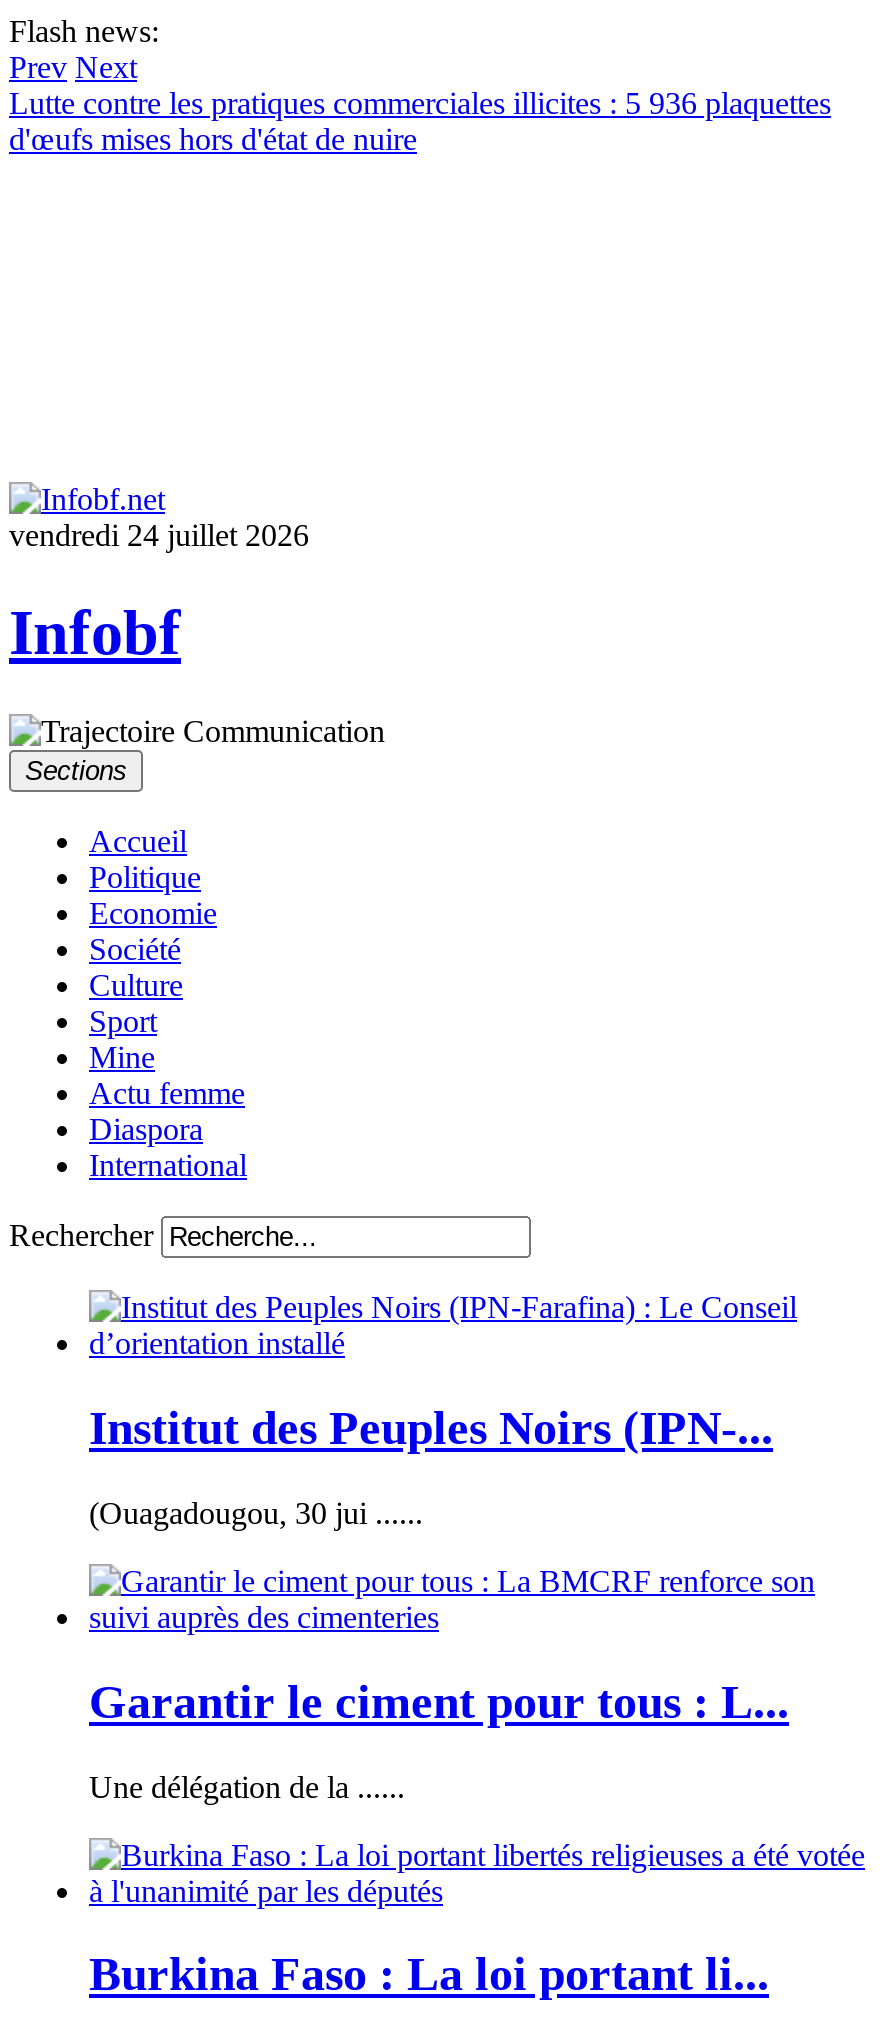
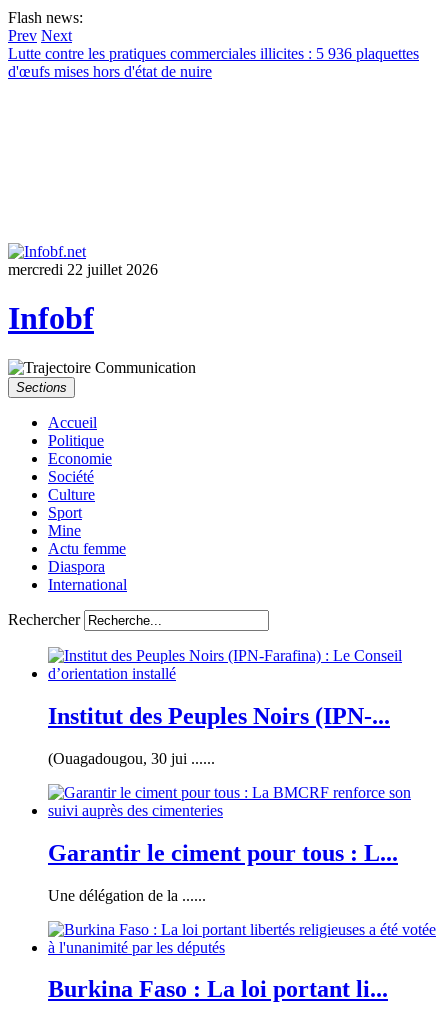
- vendredi 24 juillet 2026
+ mercredi 22 juillet 2026
